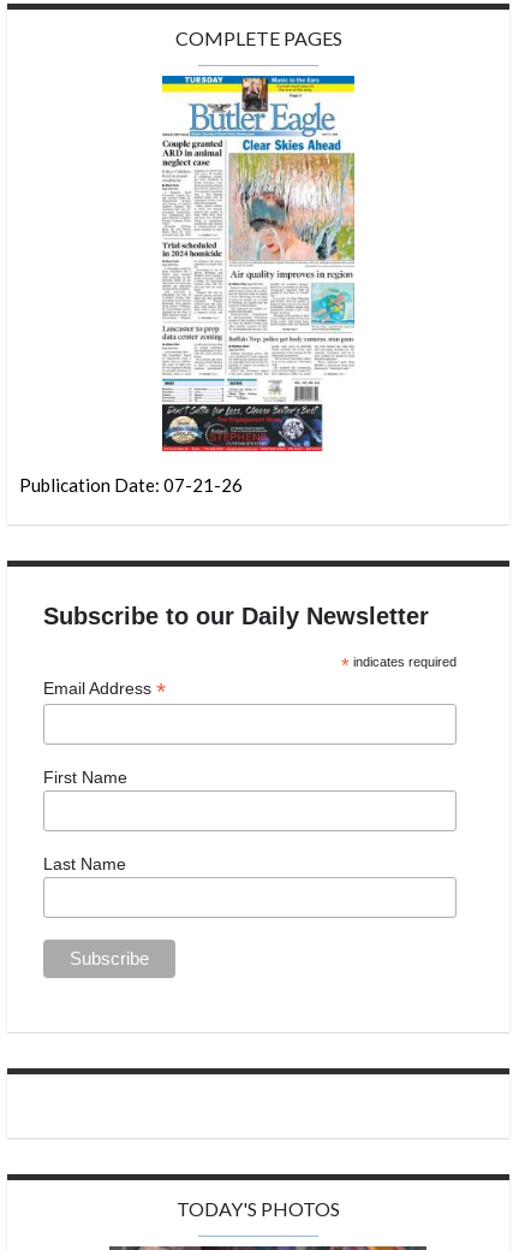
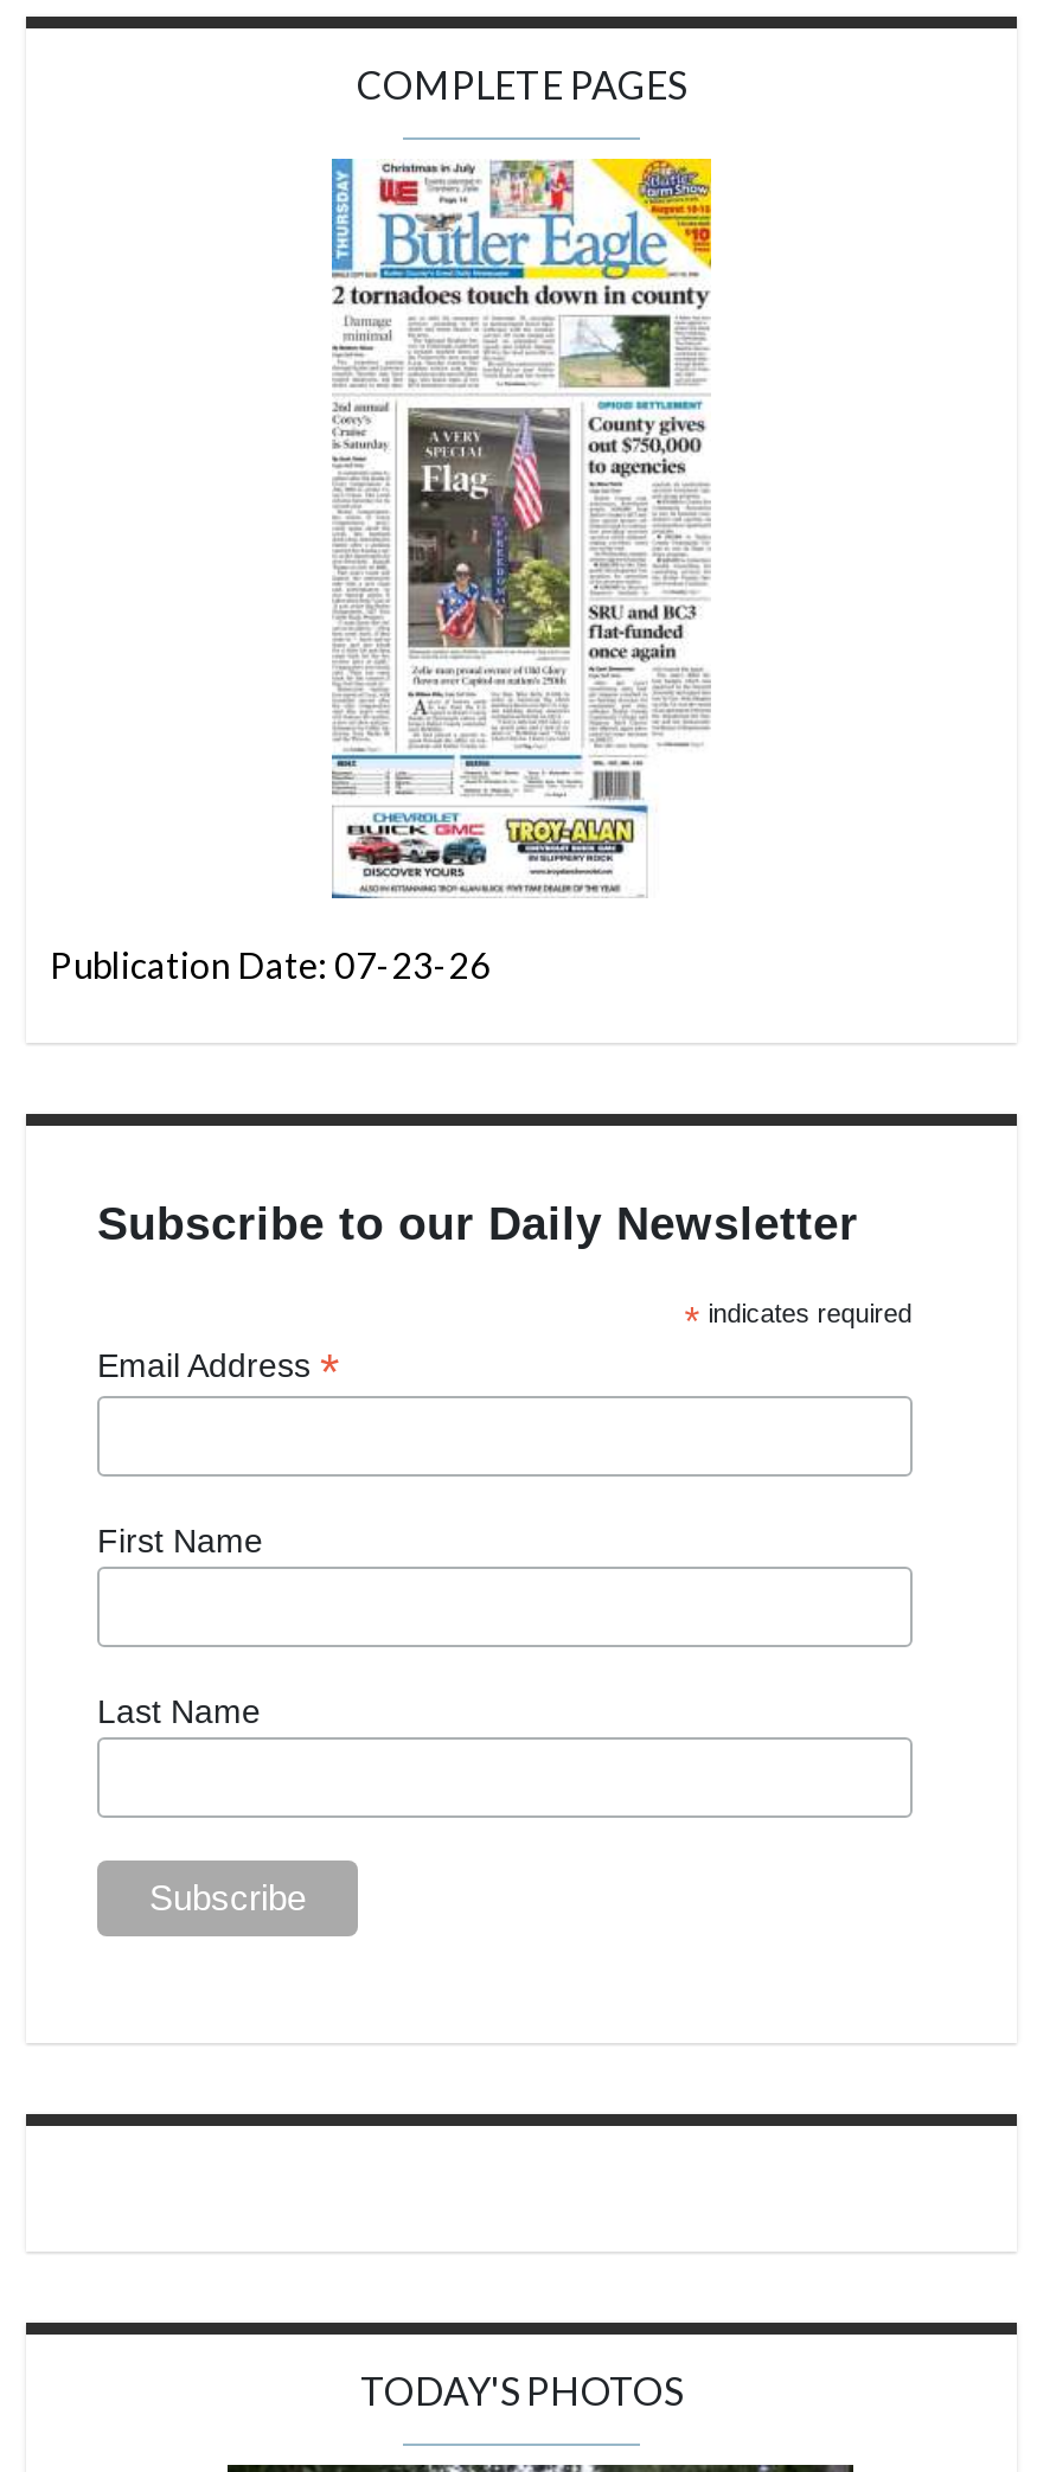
- [image]
- Publication Date: 07-21-26
+ [image]
+ Publication Date: 07-23-26
